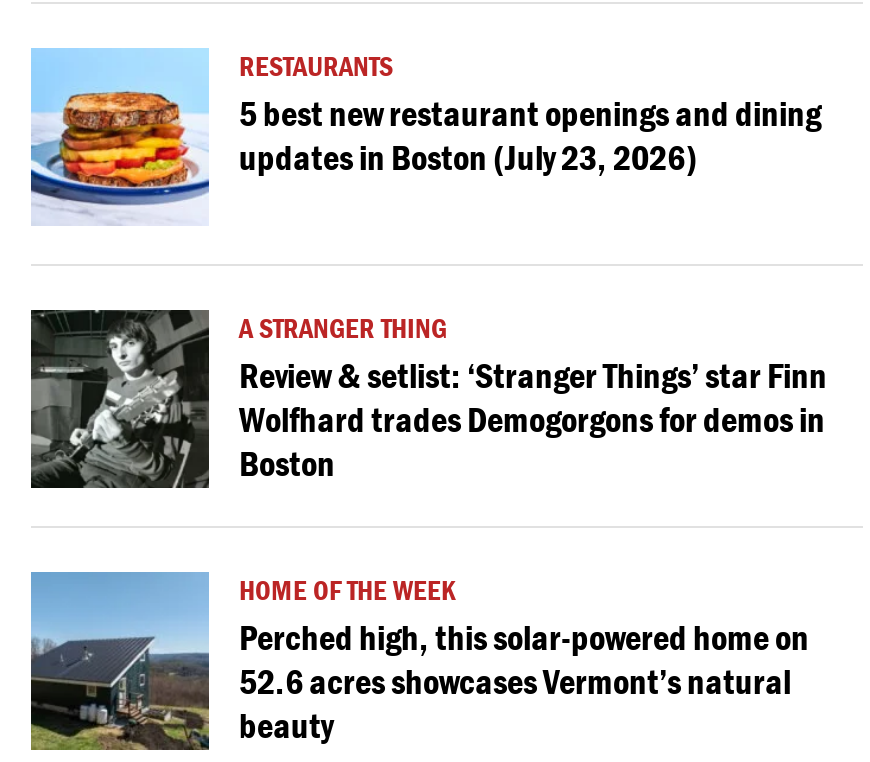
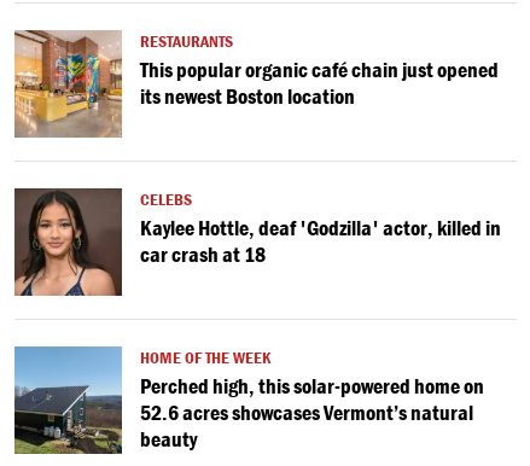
- [image]
- 5 best new restaurant openings and dining
- updates in Boston (July 23, 2026)
+ [image]
+ This popular organic café chain just opened
+ its newest Boston location

- [image]
- A STRANGER THING
- Review & setlist: ‘Stranger Things’ star Finn
- Wolfhard trades Demogorgons for demos in
- Boston
+ [image]
+ CELEBS
+ Kaylee Hottle, deaf 'Godzilla' actor, killed in
+ car crash at 18
